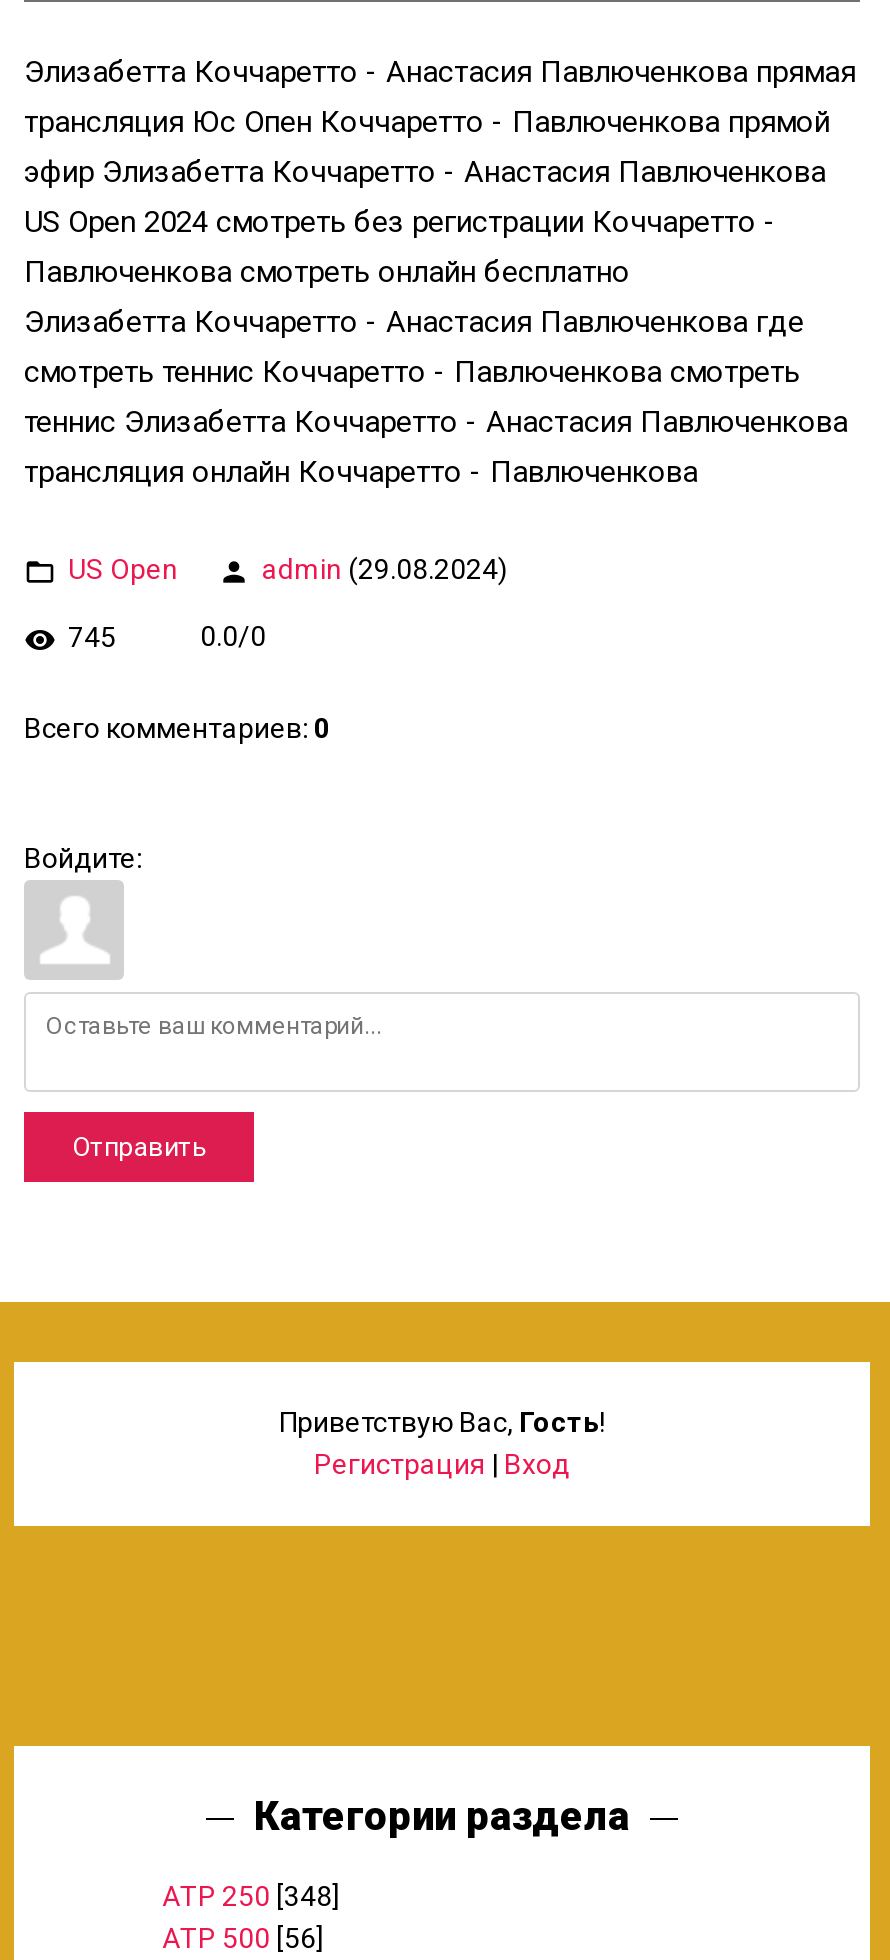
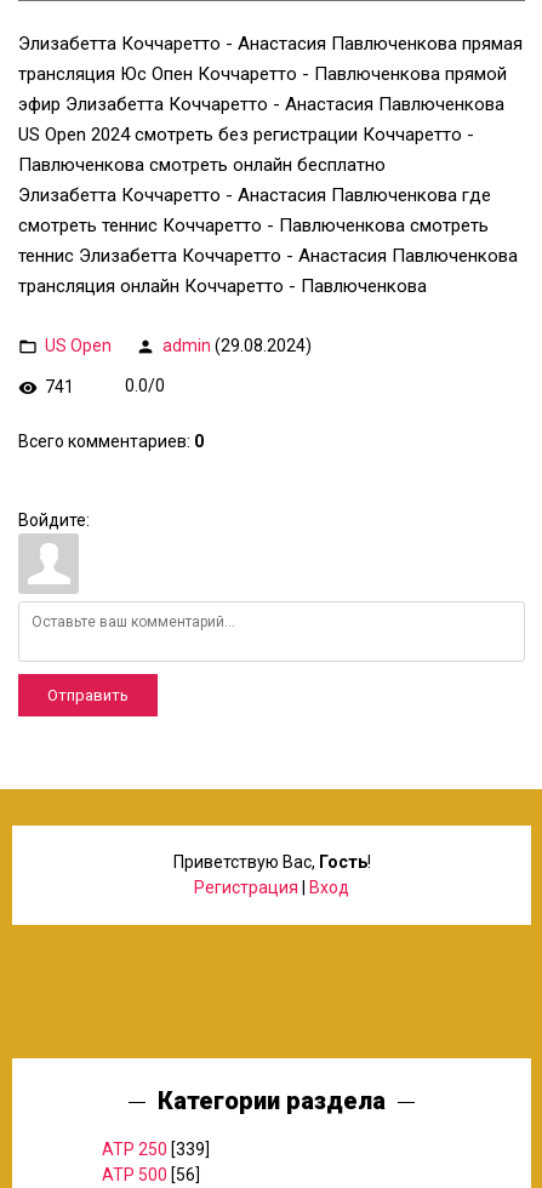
- 745
+ 741

- ATP 250 [348]
+ ATP 250 [339]
